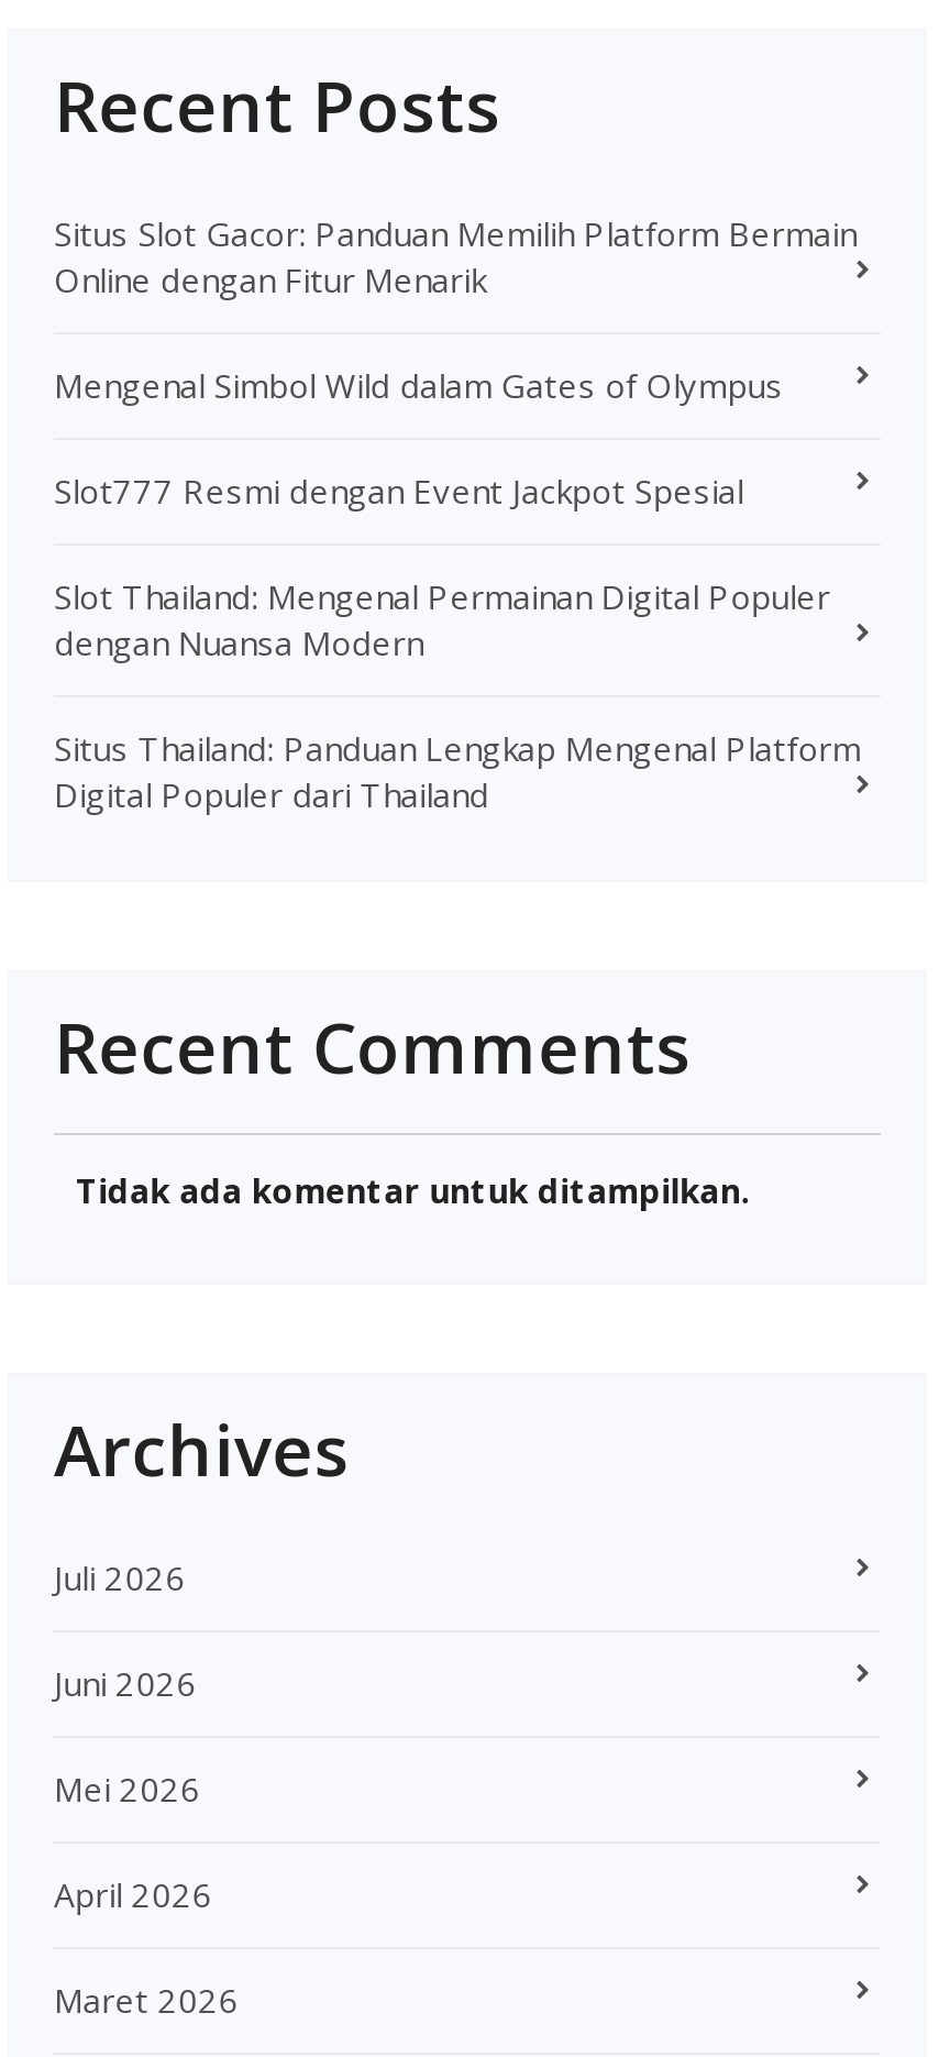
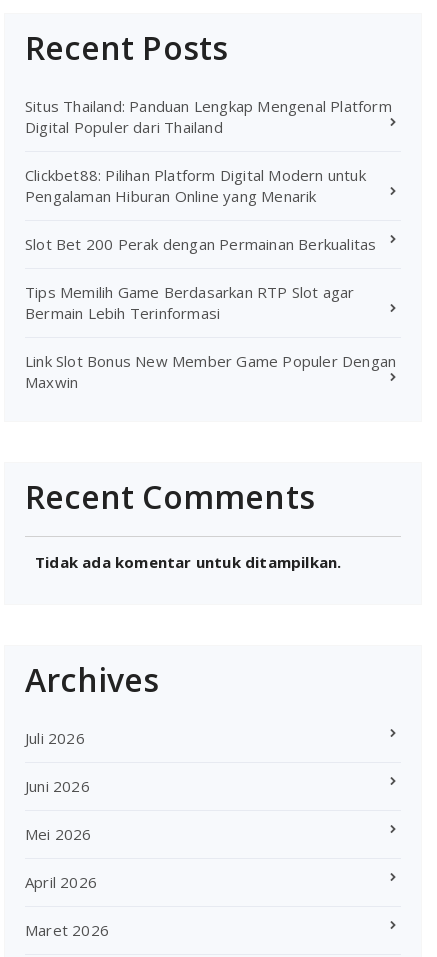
- Situs Slot Gacor: Panduan Memilih Platform Bermain
- Online dengan Fitur Menarik
- Mengenal Simbol Wild dalam Gates of Olympus
- Slot777 Resmi dengan Event Jackpot Spesial
- Slot Thailand: Mengenal Permainan Digital Populer
- dengan Nuansa Modern

moved up: Situs Thailand: Panduan Lengkap Mengenal Platform | Digital Populer dari Thailand

+ Clickbet88: Pilihan Platform Digital Modern untuk
+ Pengalaman Hiburan Online yang Menarik
+ Slot Bet 200 Perak dengan Permainan Berkualitas
+ Tips Memilih Game Berdasarkan RTP Slot agar
+ Bermain Lebih Terinformasi
+ Link Slot Bonus New Member Game Populer Dengan
+ Maxwin
